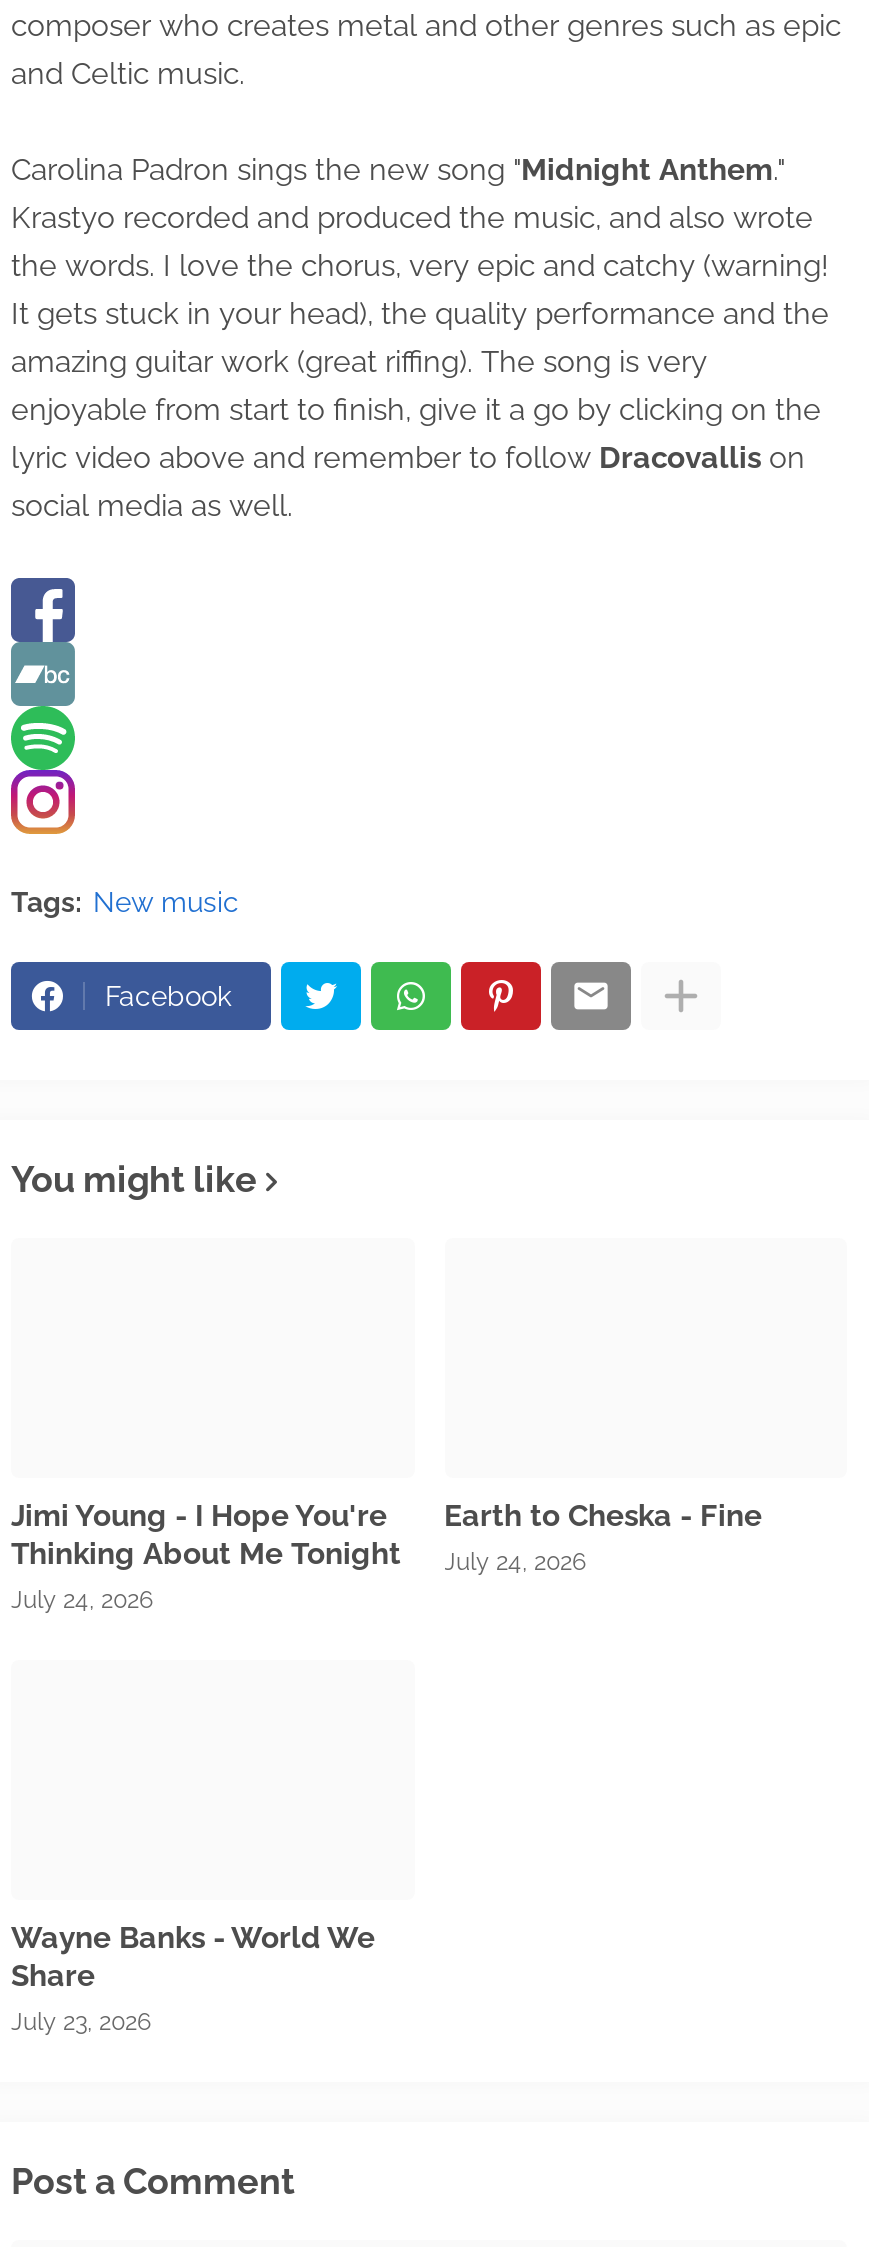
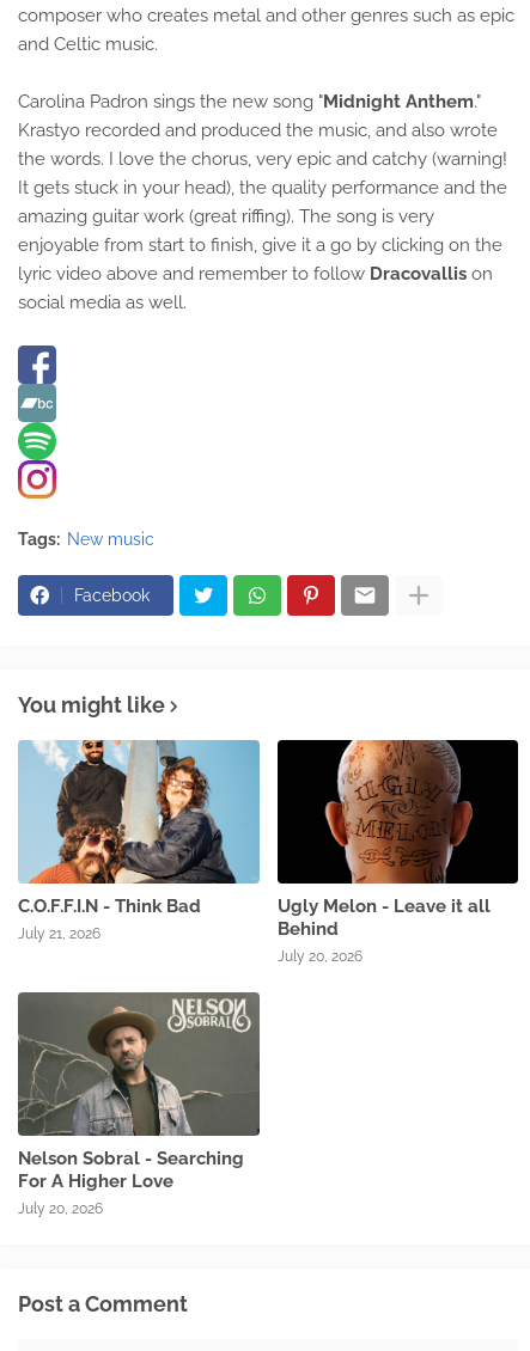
+ [image]

+ [image]

+ [image]

- Jimi Young - I Hope You're
- Thinking About Me Tonight
- July 24, 2026
+ C.O.F.F.I.N - Think Bad
+ July 21, 2026

- Earth to Cheska - Fine
- July 24, 2026
+ Ugly Melon - Leave it all
+ Behind
+ July 20, 2026

- Wayne Banks - World We
- Share
- July 23, 2026
+ Nelson Sobral - Searching
+ For A Higher Love
+ July 20, 2026
